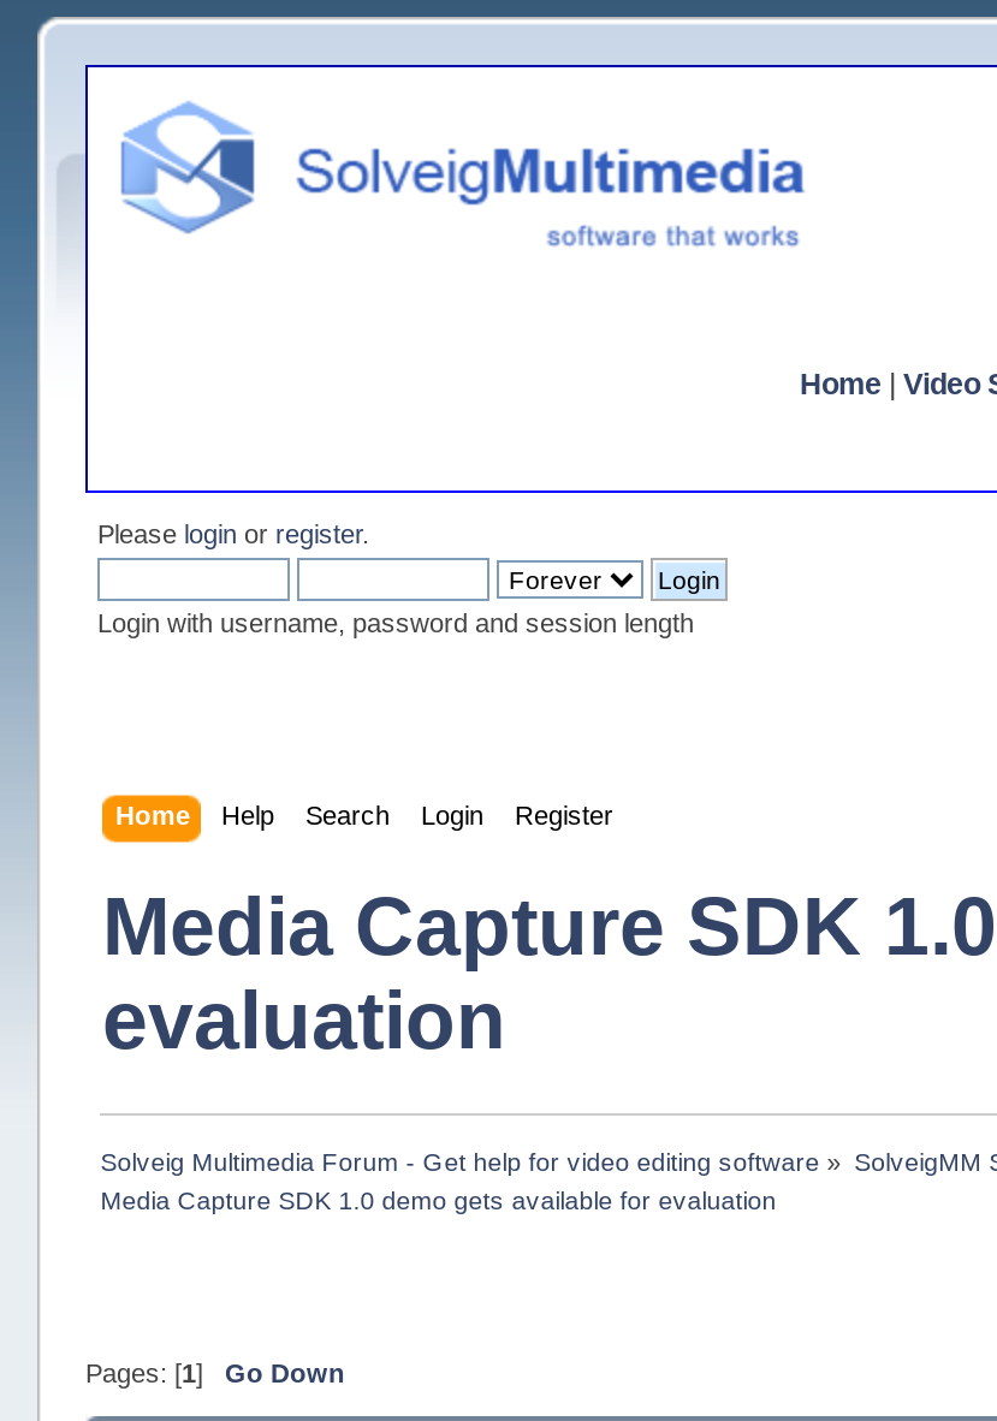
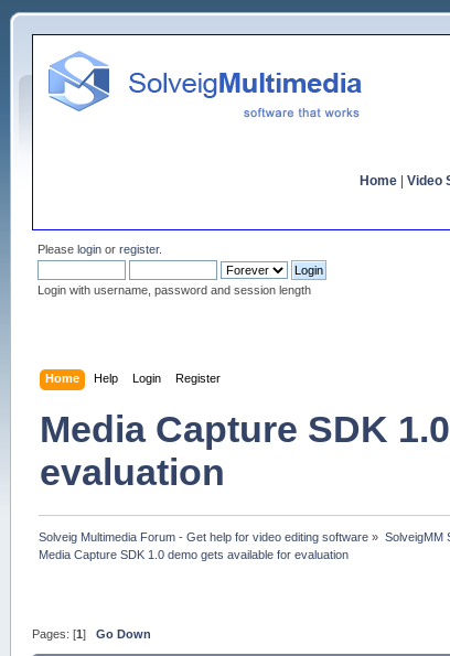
- Search
